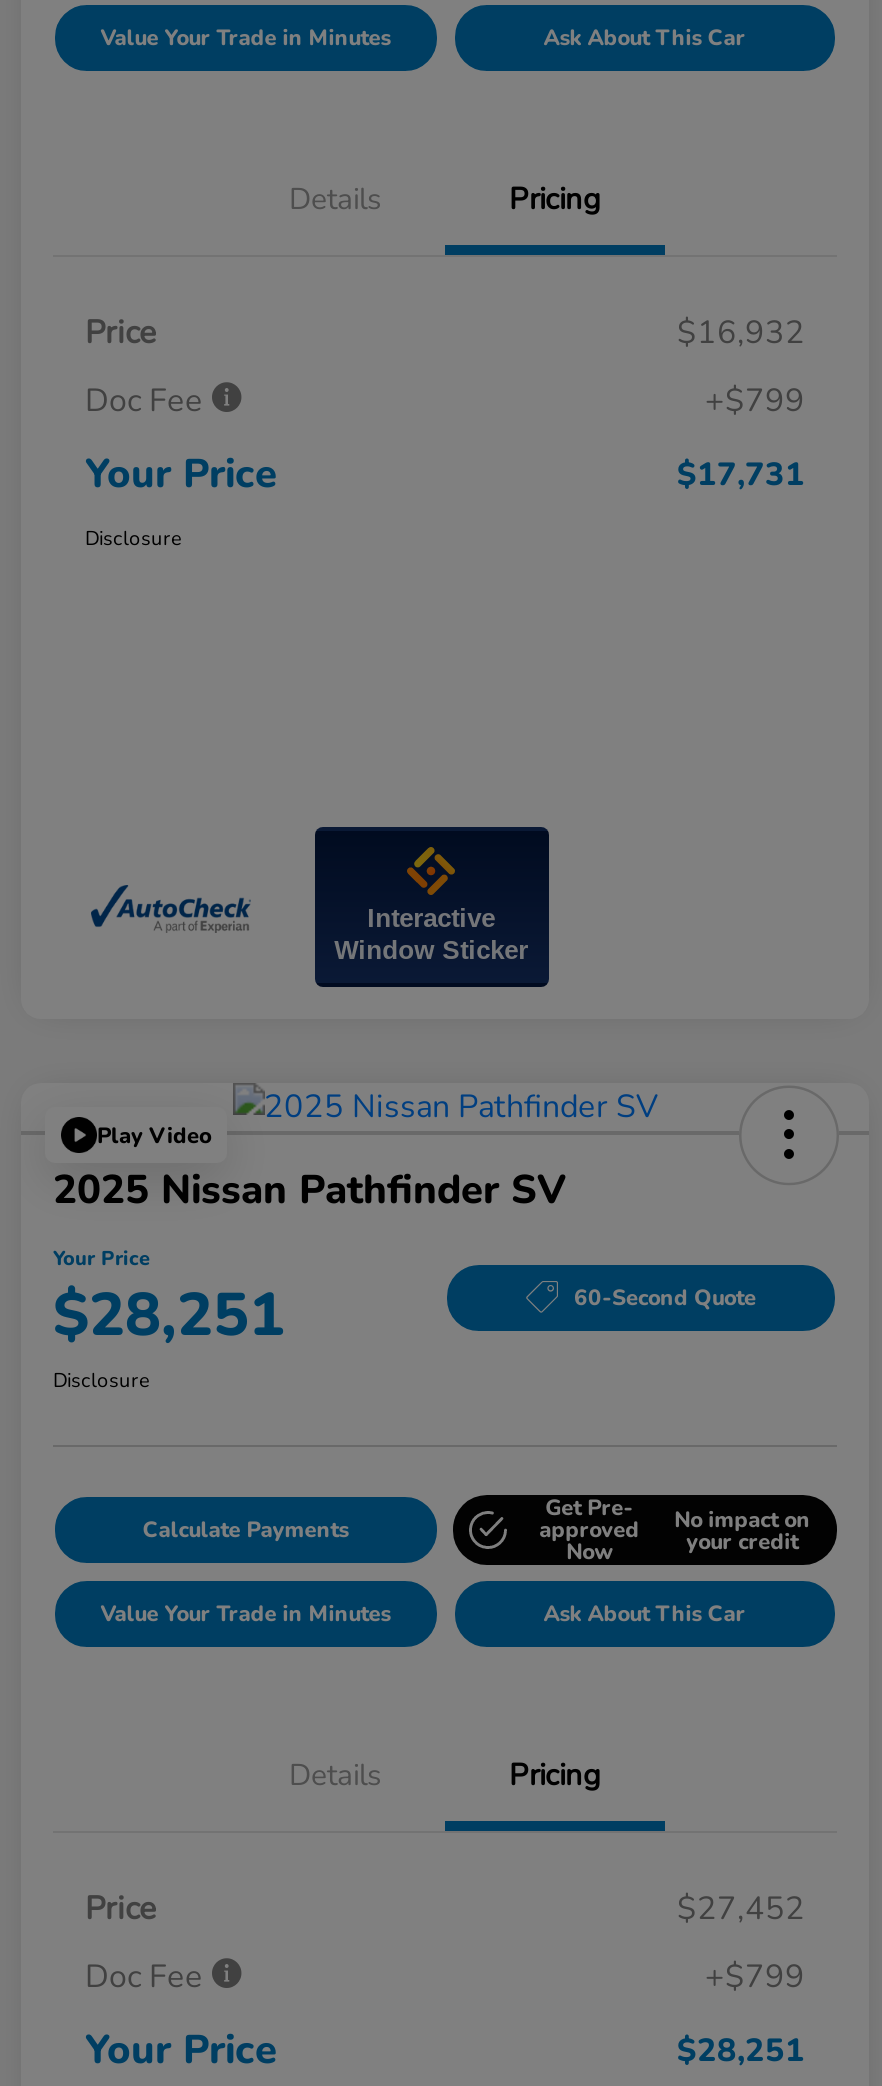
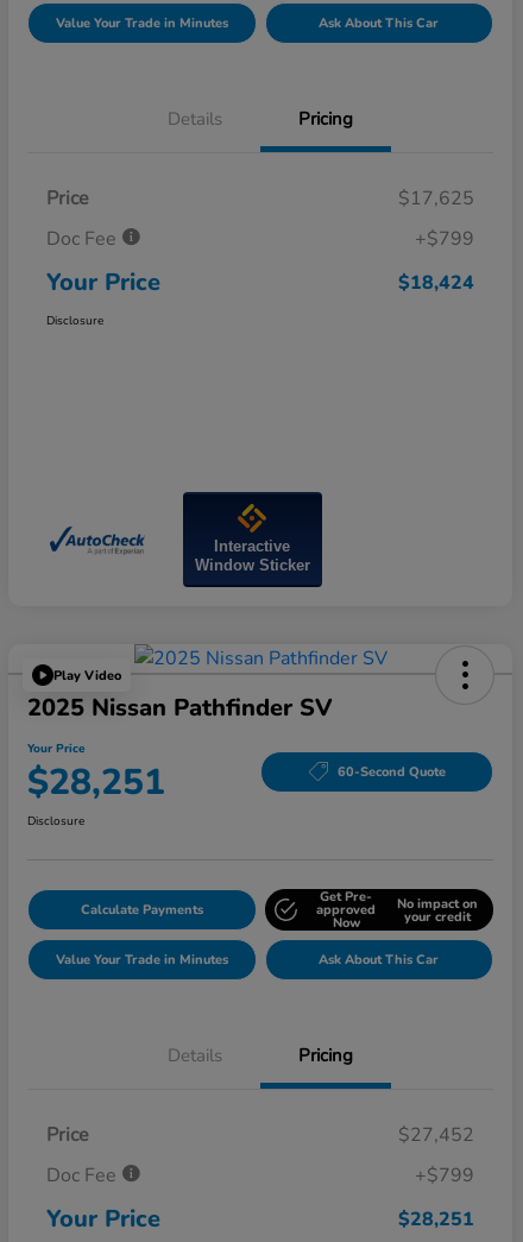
- $16,932
+ $17,625

- $17,731
+ $18,424
